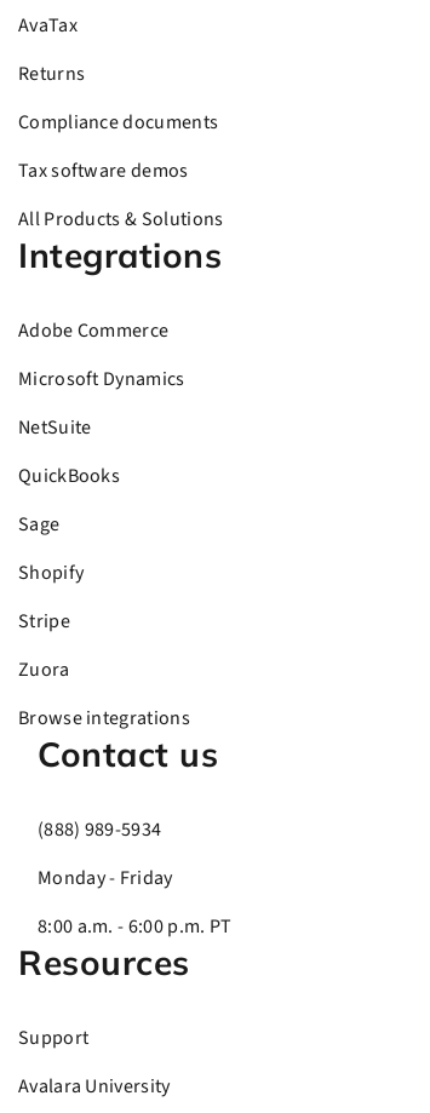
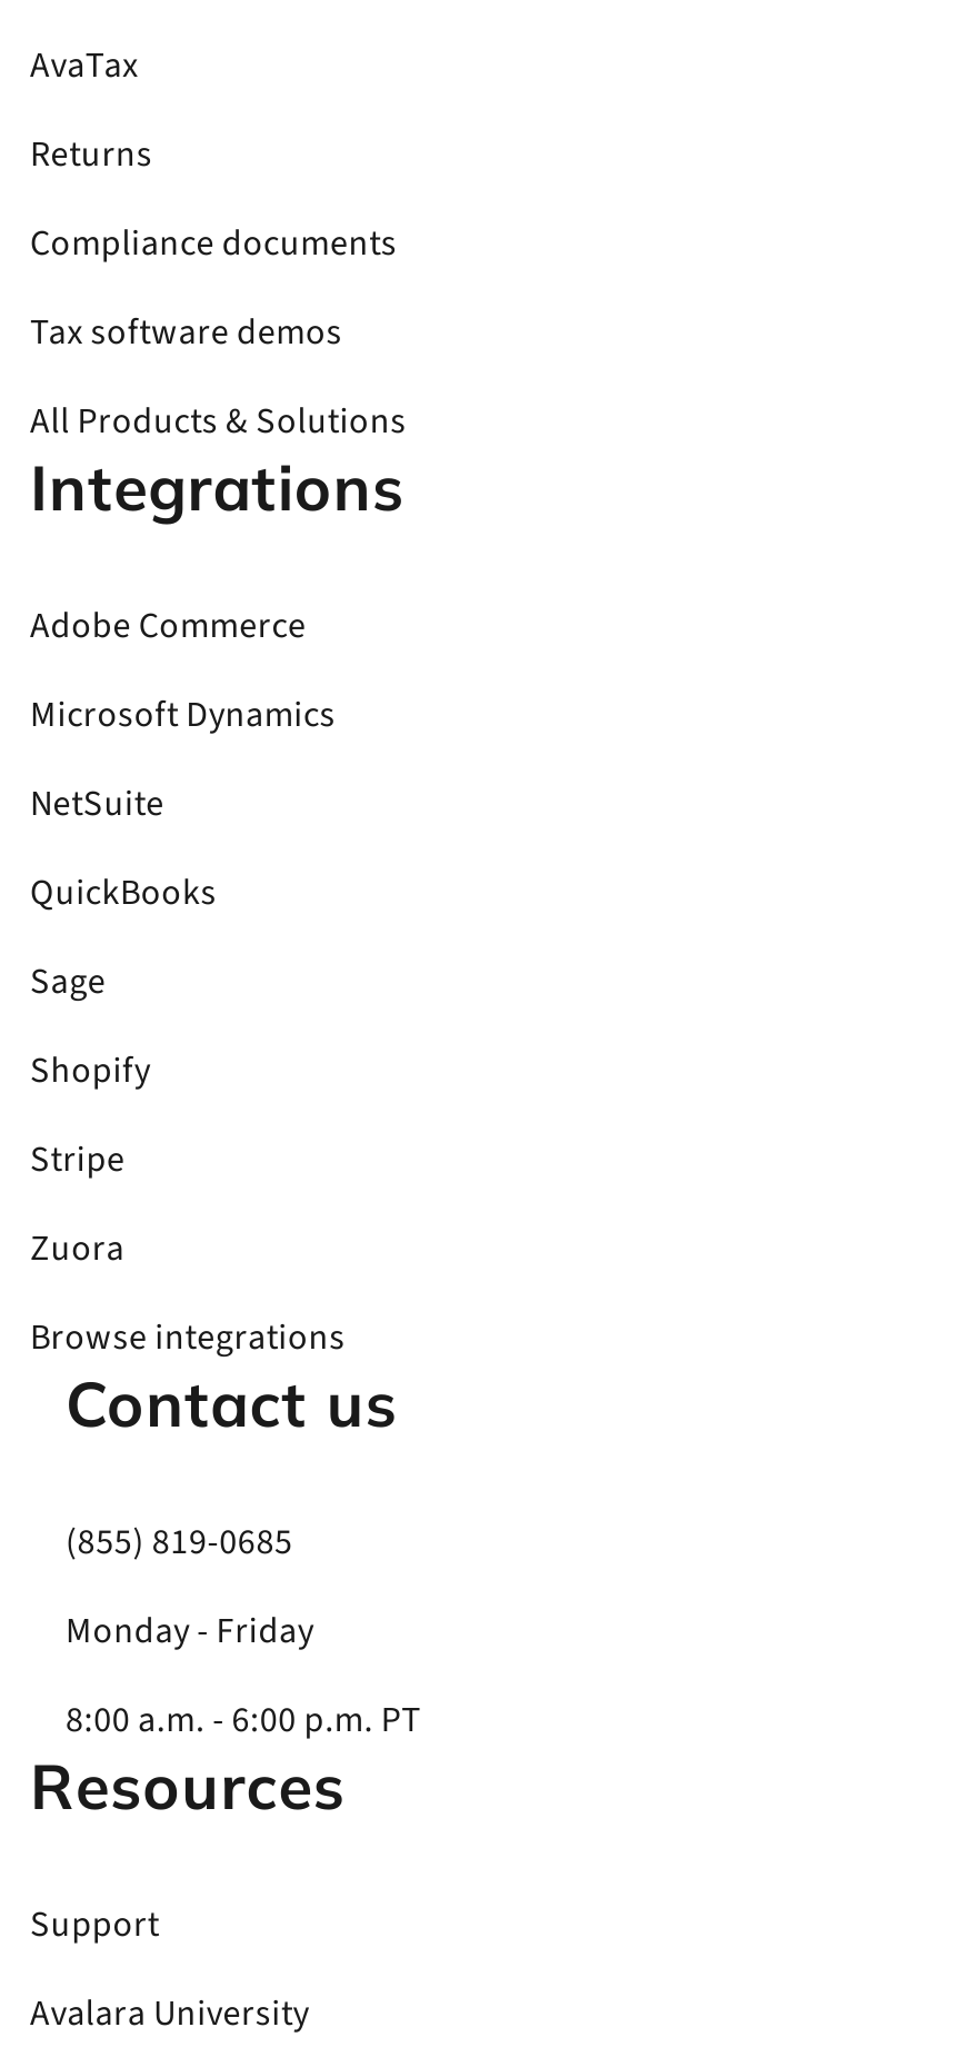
- (888) 989-5934
+ (855) 819-0685
